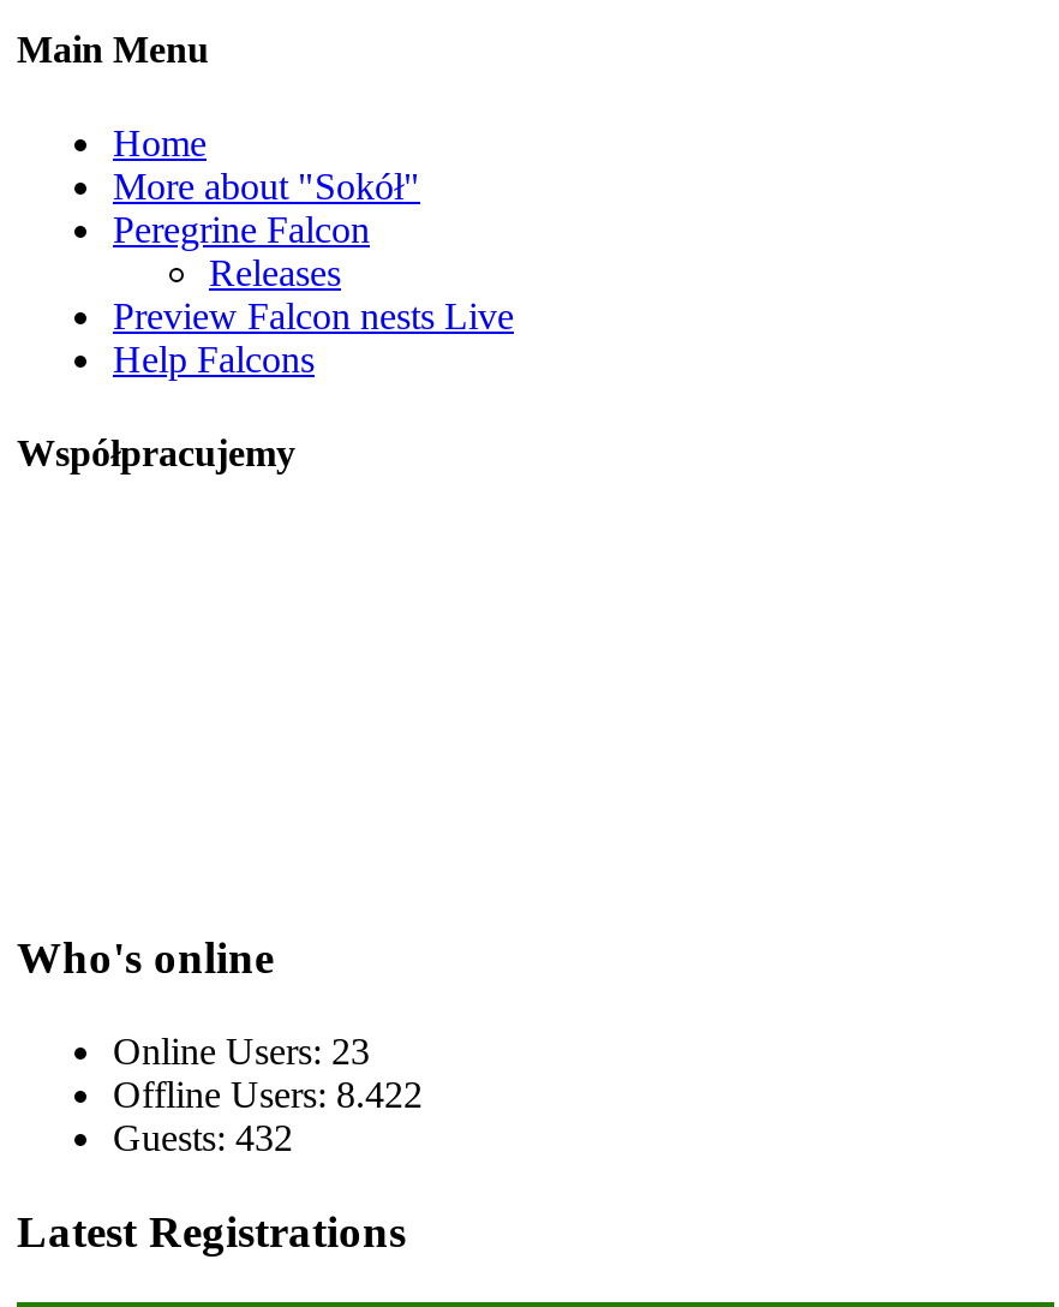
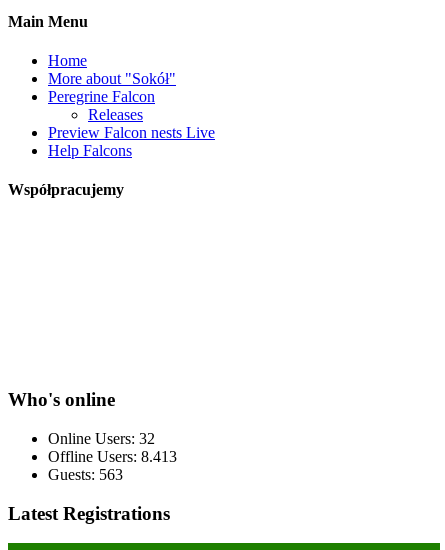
- Online Users: 23
+ Online Users: 32

- Offline Users: 8.422
+ Offline Users: 8.413

- Guests: 432
+ Guests: 563
